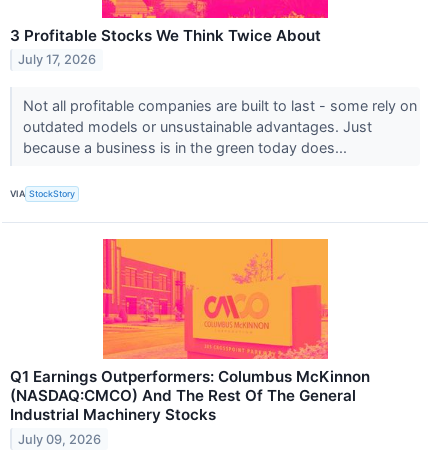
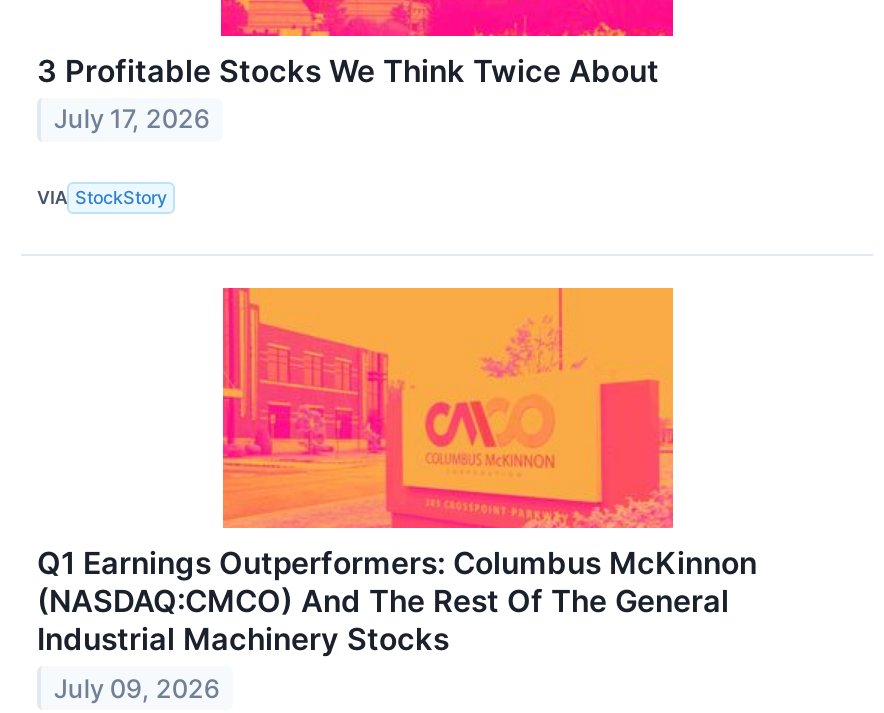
- Not all profitable companies are built to last - some rely on
- outdated models or unsustainable advantages. Just
- because a business is in the green today does...
